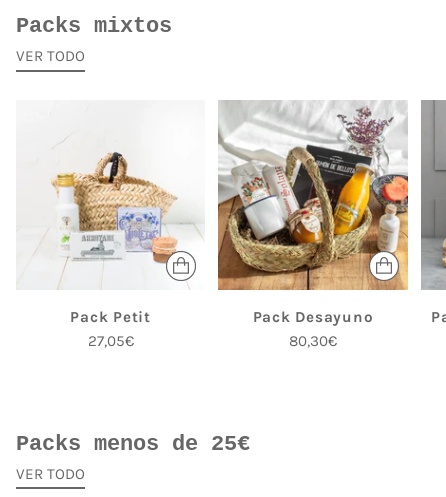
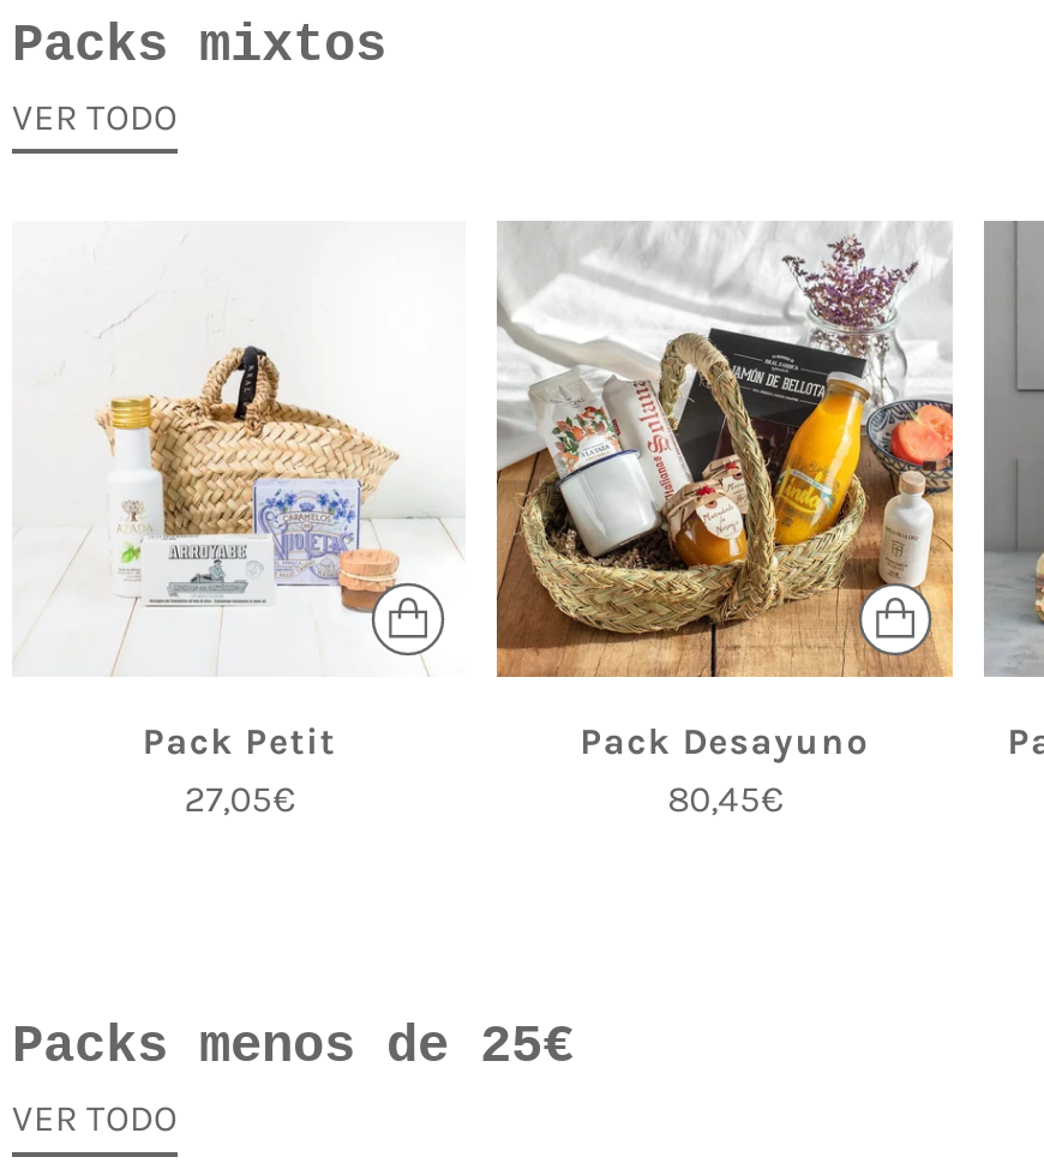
- 80,30€
+ 80,45€
